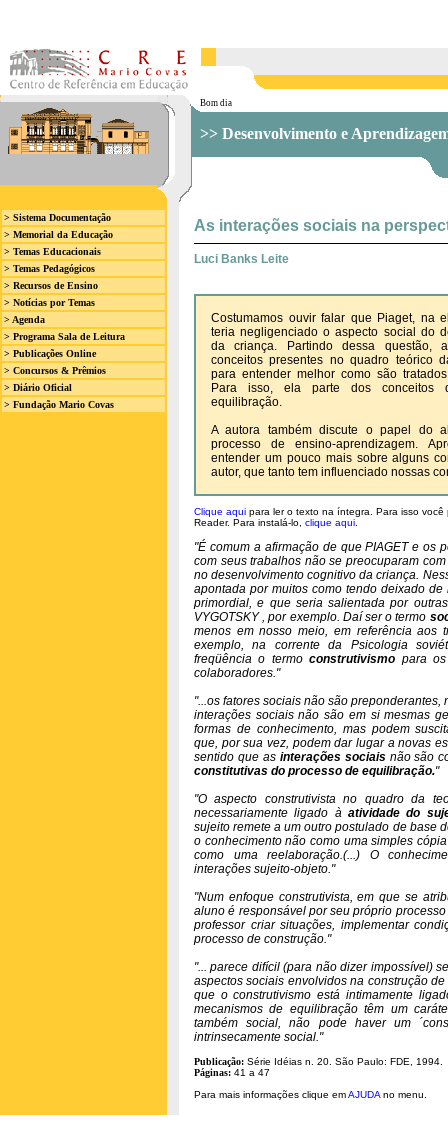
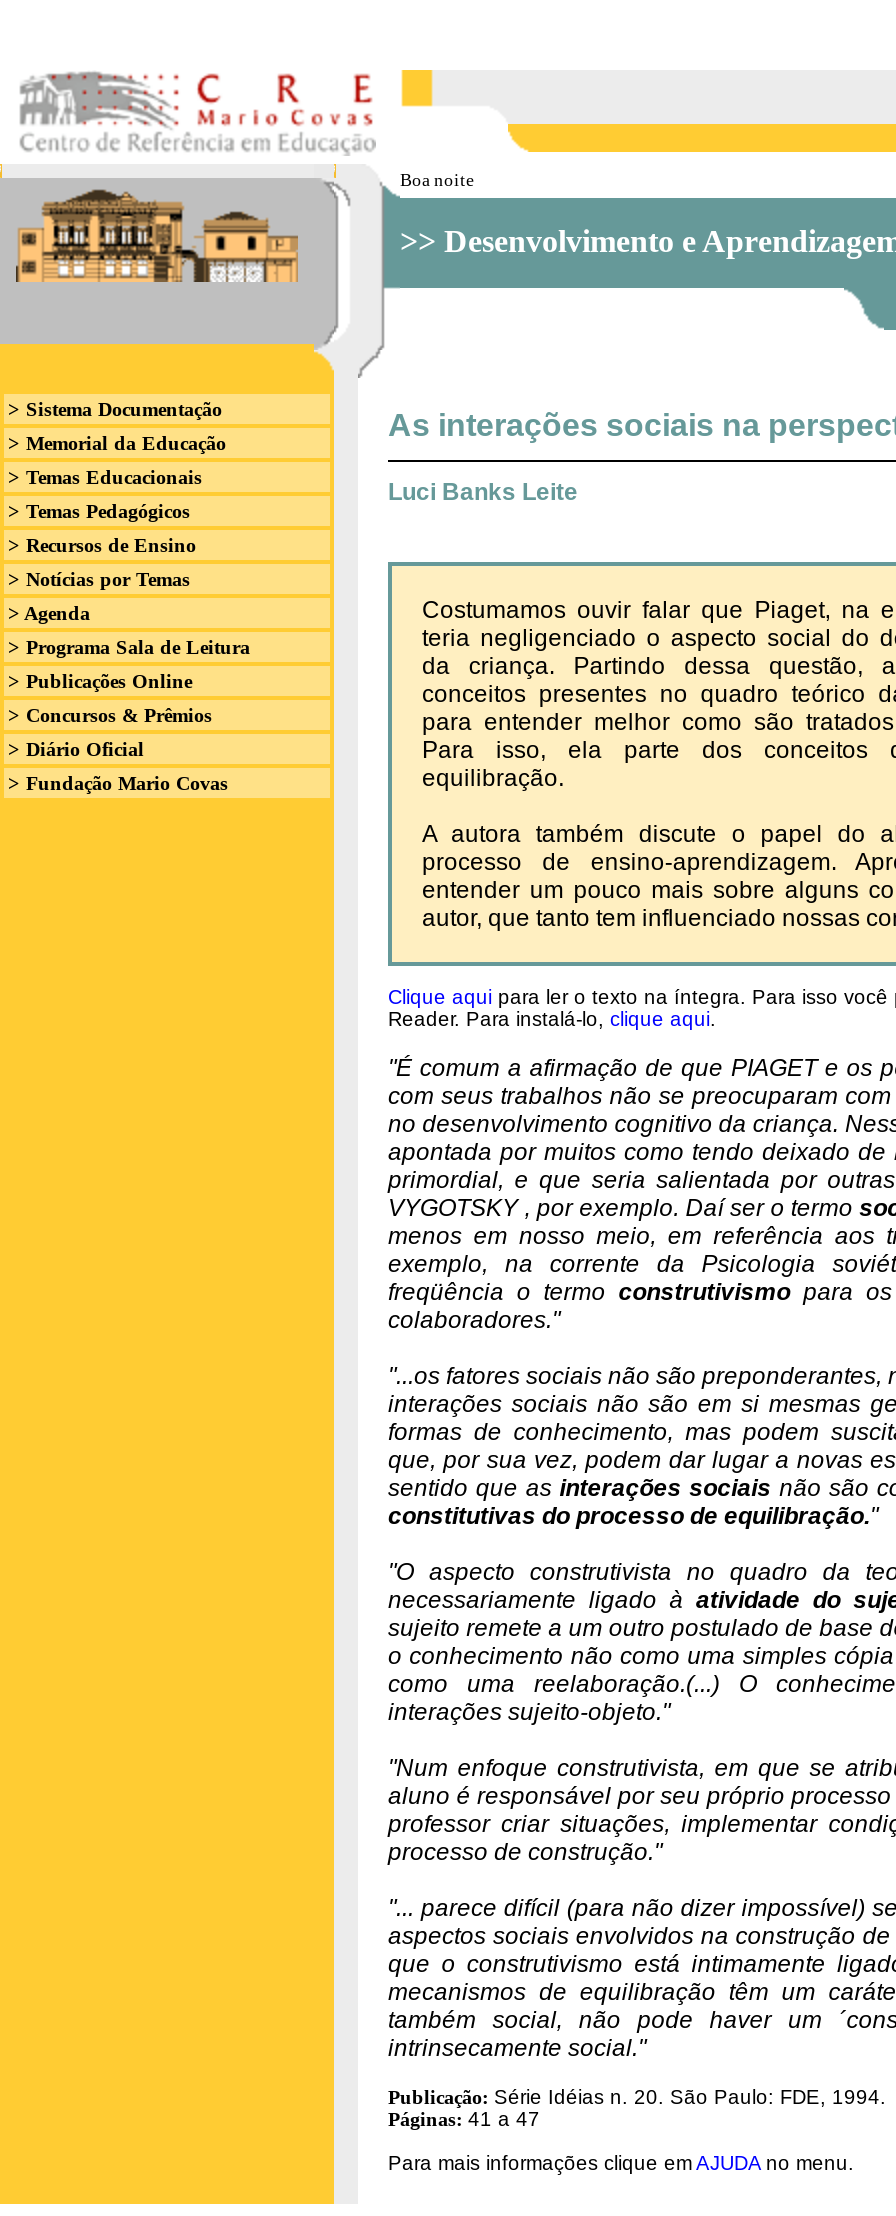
- Bom dia
+ Boa noite
